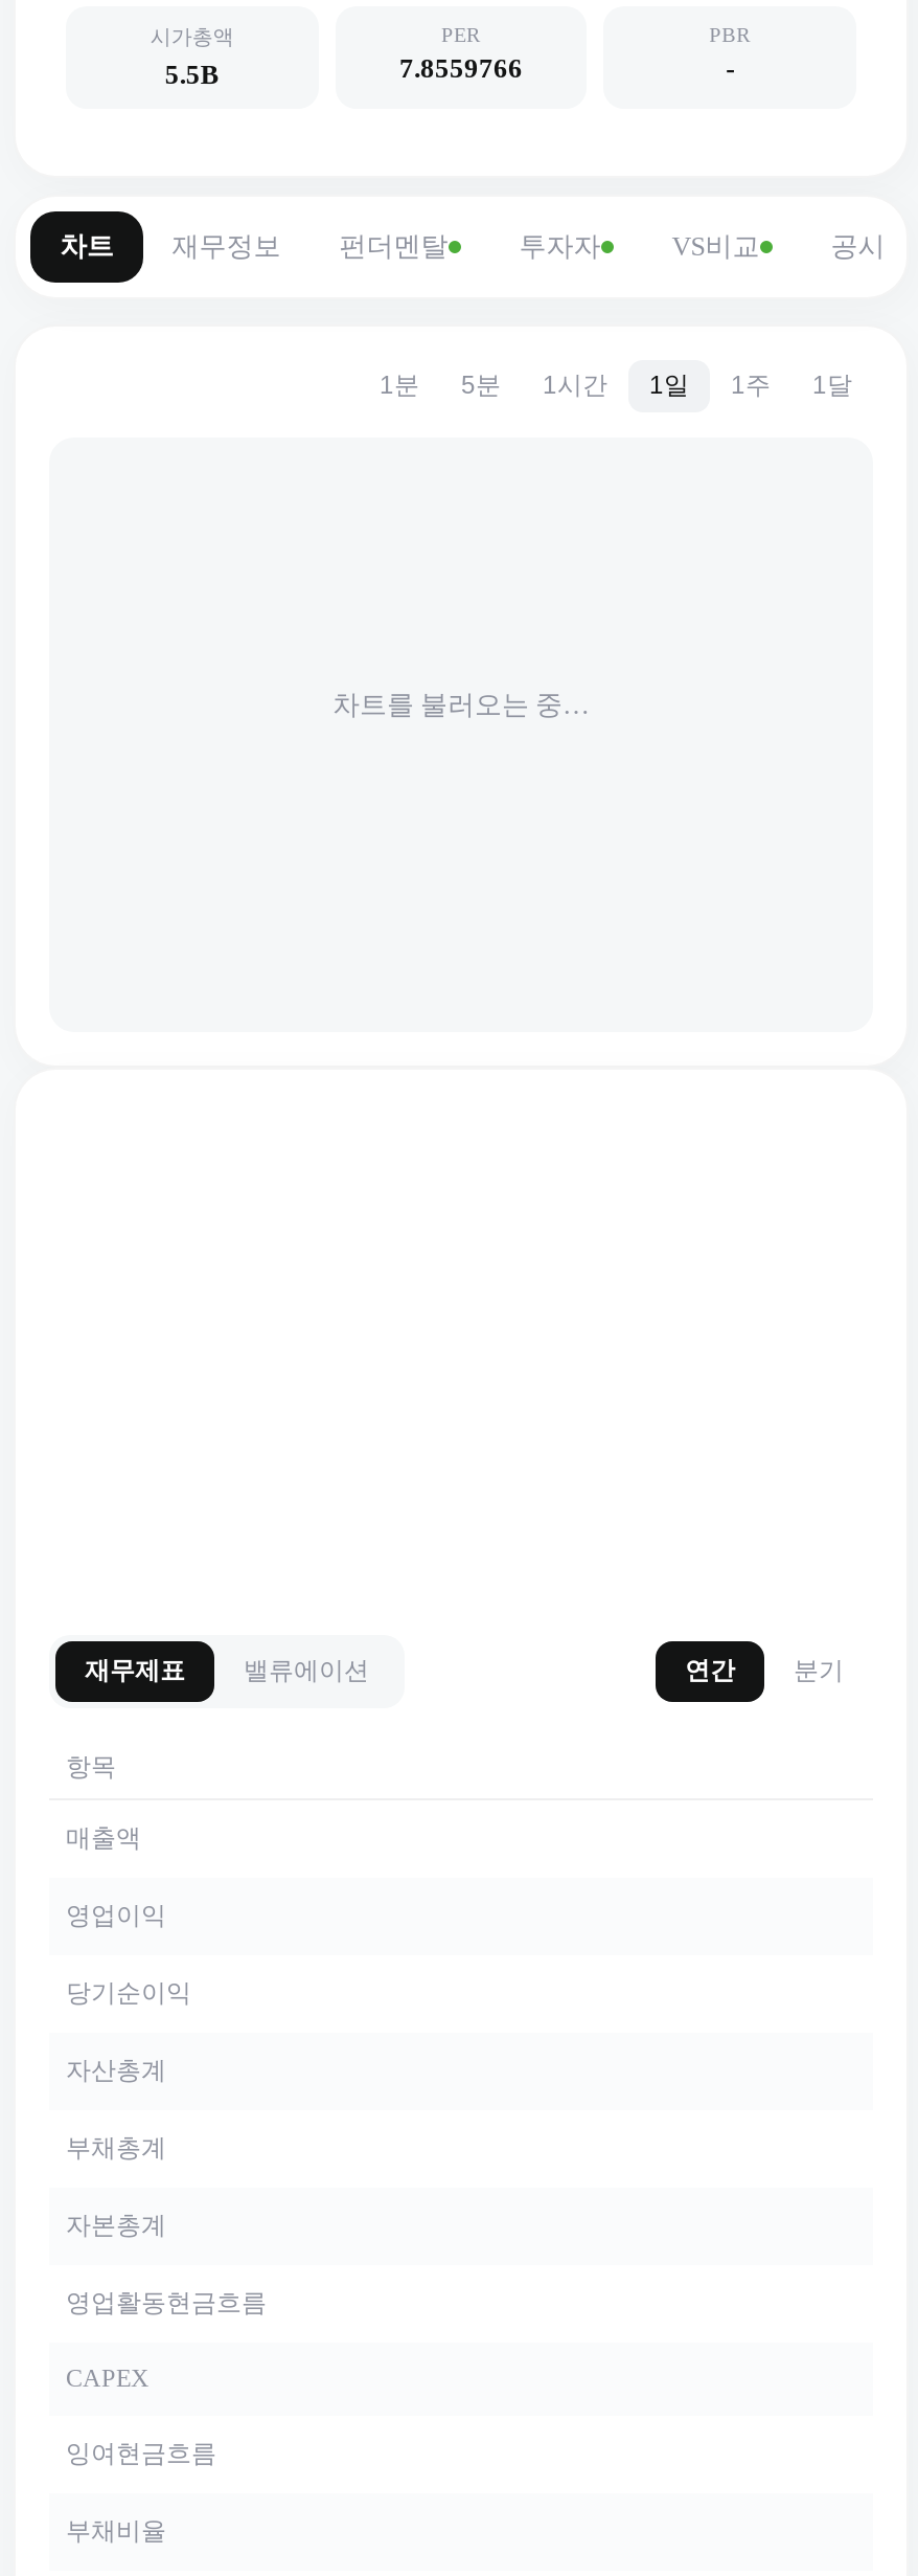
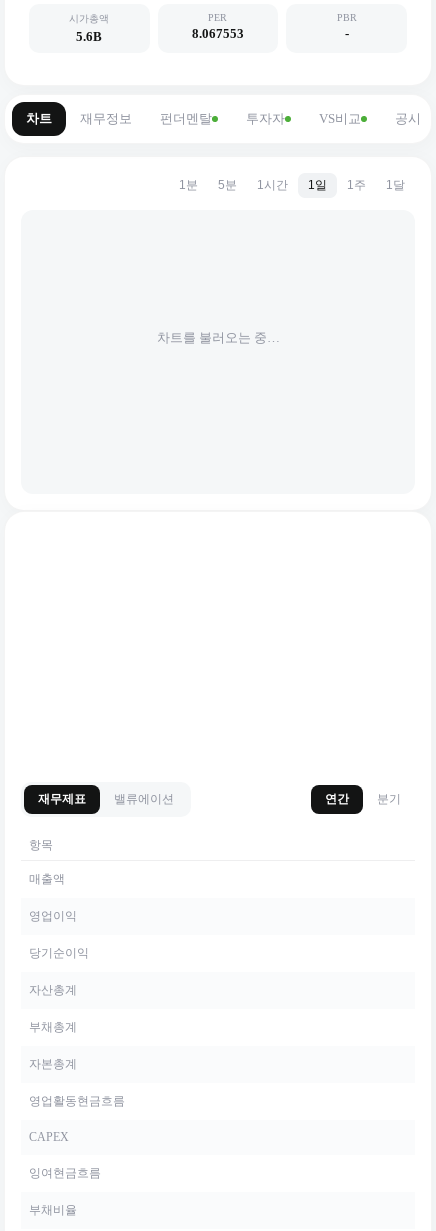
- 5.5B
+ 5.6B

- 7.8559766
+ 8.067553
